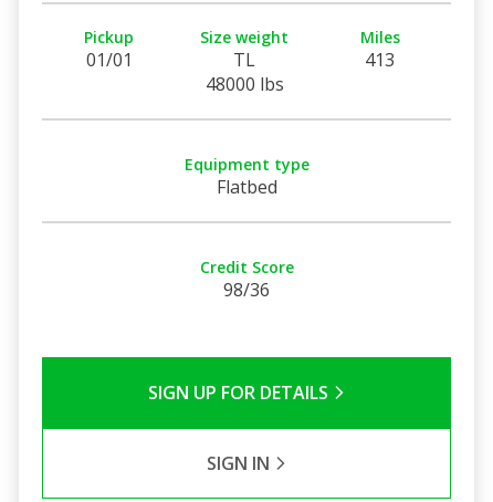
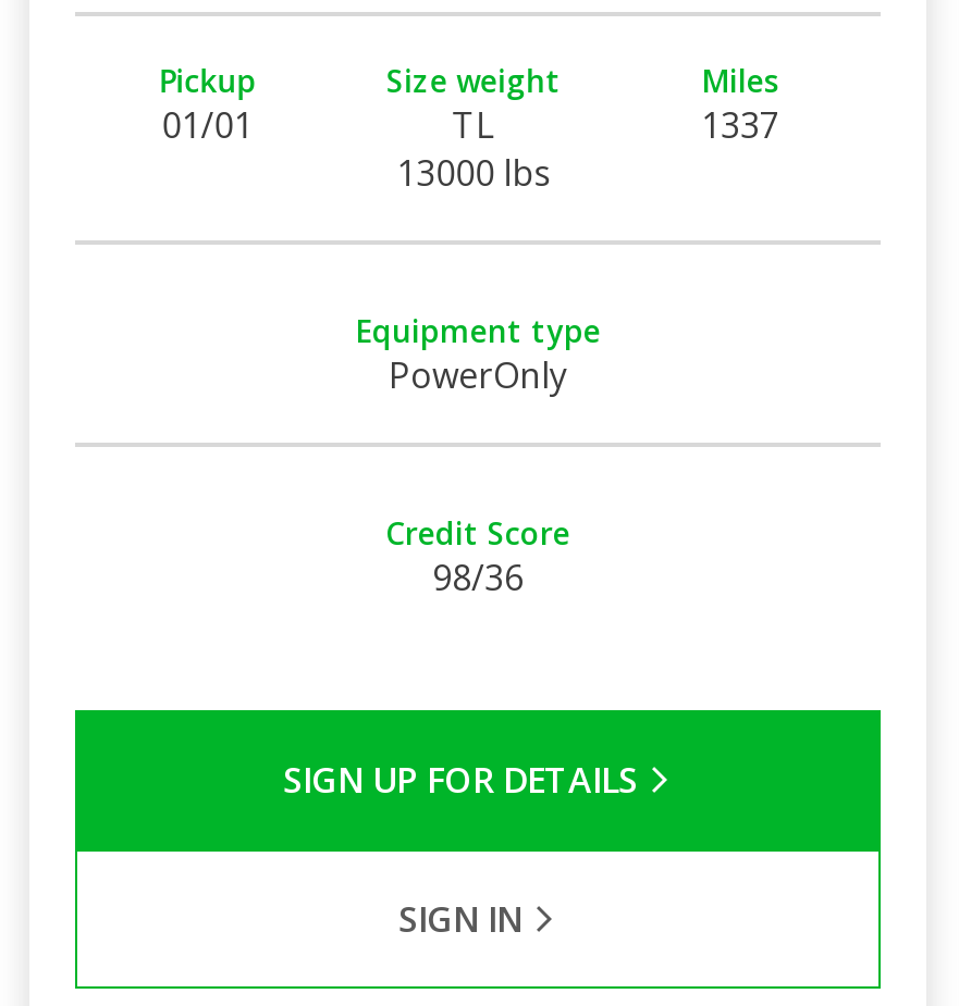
- 413
+ 1337

- 48000 lbs
+ 13000 lbs

- Flatbed
+ PowerOnly
